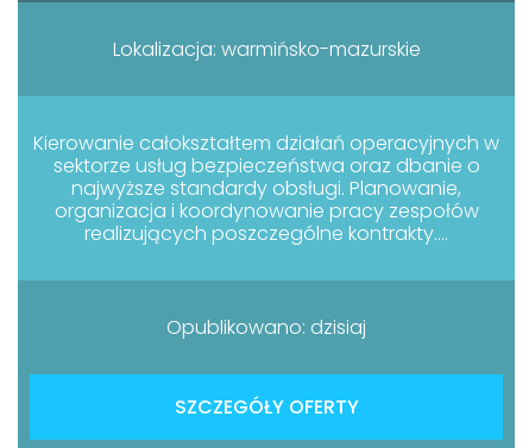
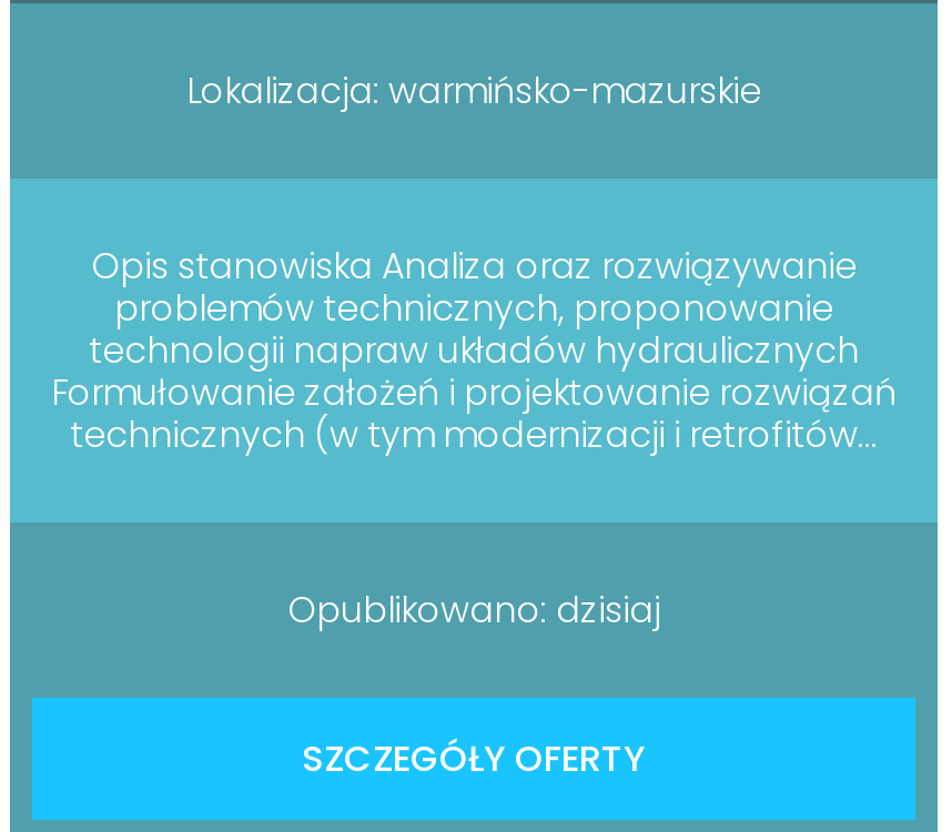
- Kierowanie całokształtem działań operacyjnych w
- sektorze usług bezpieczeństwa oraz dbanie o
- najwyższe standardy obsługi. Planowanie,
- organizacja i koordynowanie pracy zespołów
- realizujących poszczególne kontrakty....
+ Opis stanowiska Analiza oraz rozwiązywanie
+ problemów technicznych, proponowanie
+ technologii napraw układów hydraulicznych
+ Formułowanie założeń i projektowanie rozwiązań
+ technicznych (w tym modernizacji i retrofitów...
